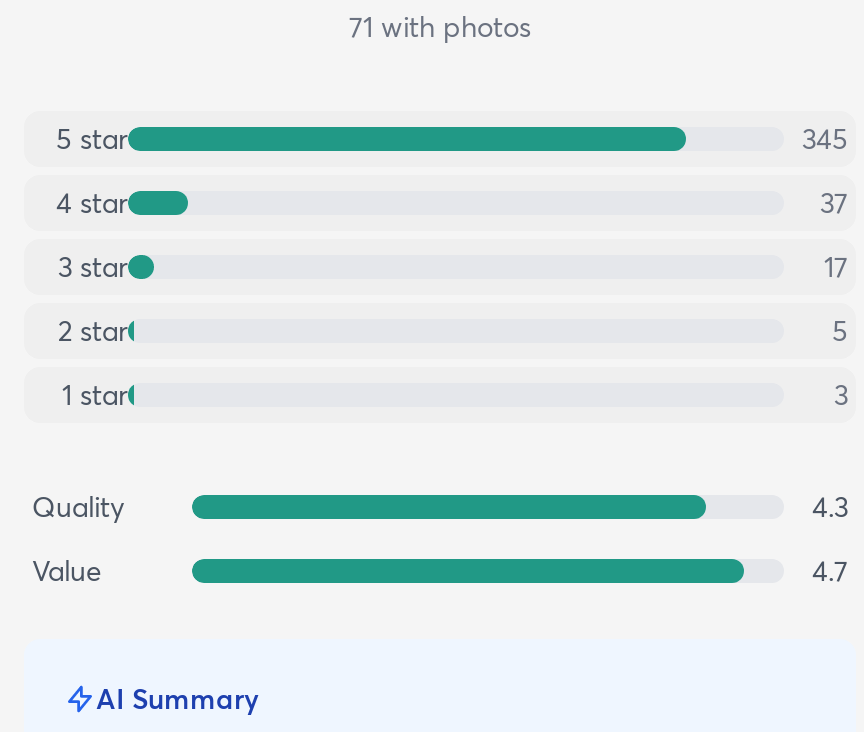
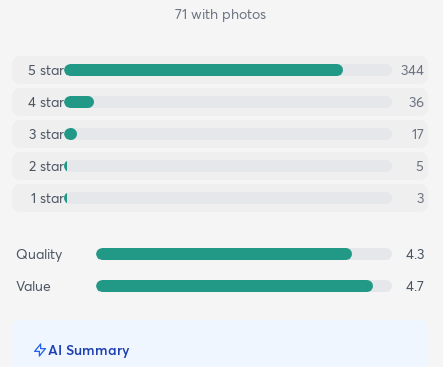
- 345
+ 344

- 37
+ 36
